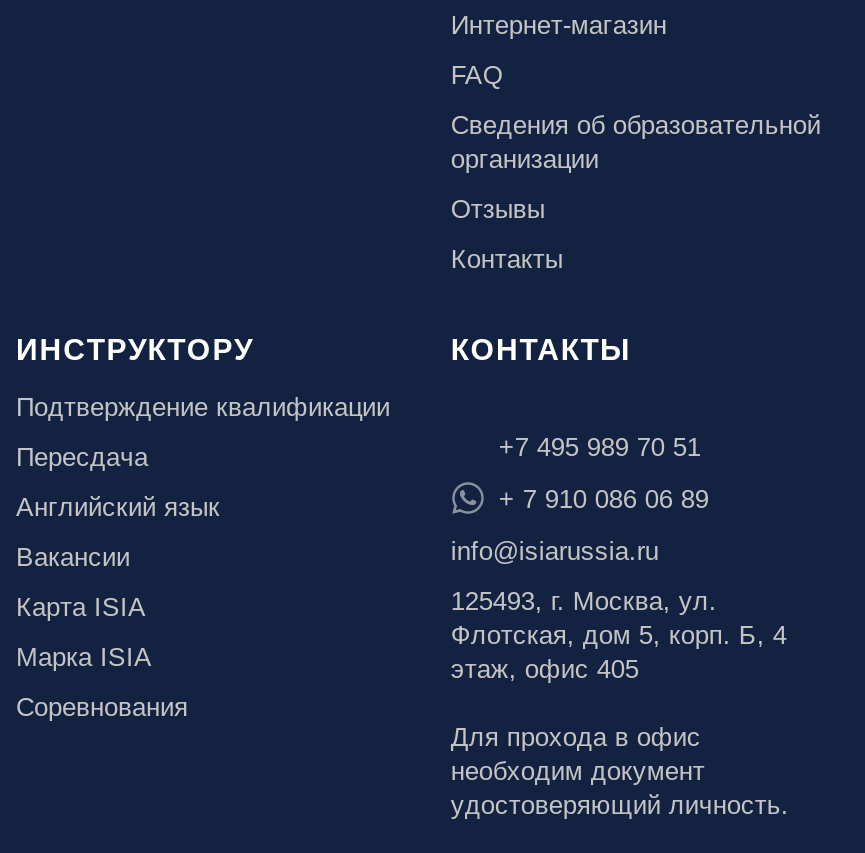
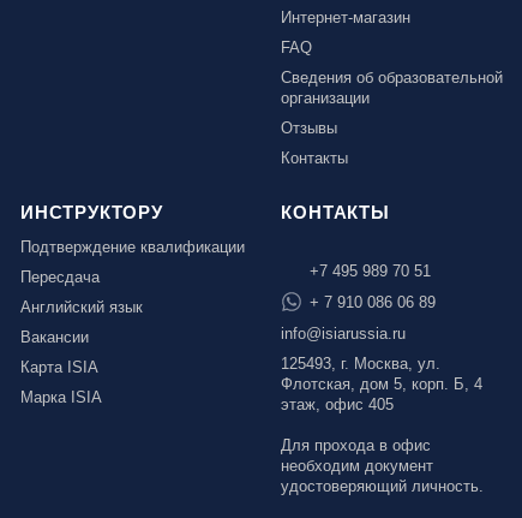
- Соревнования
